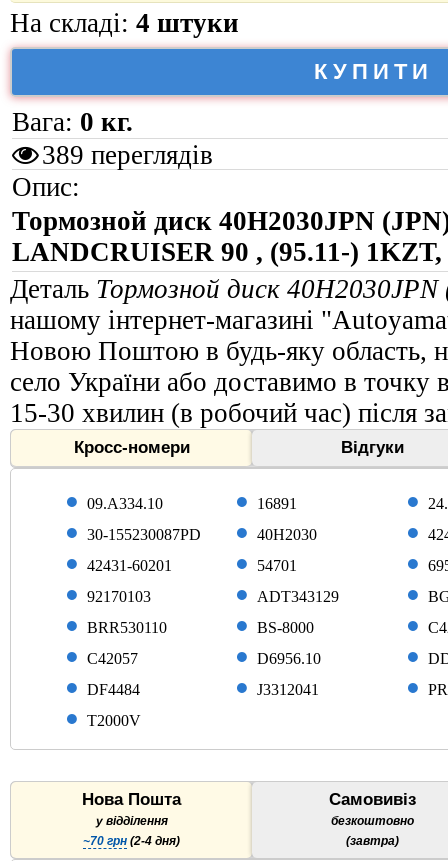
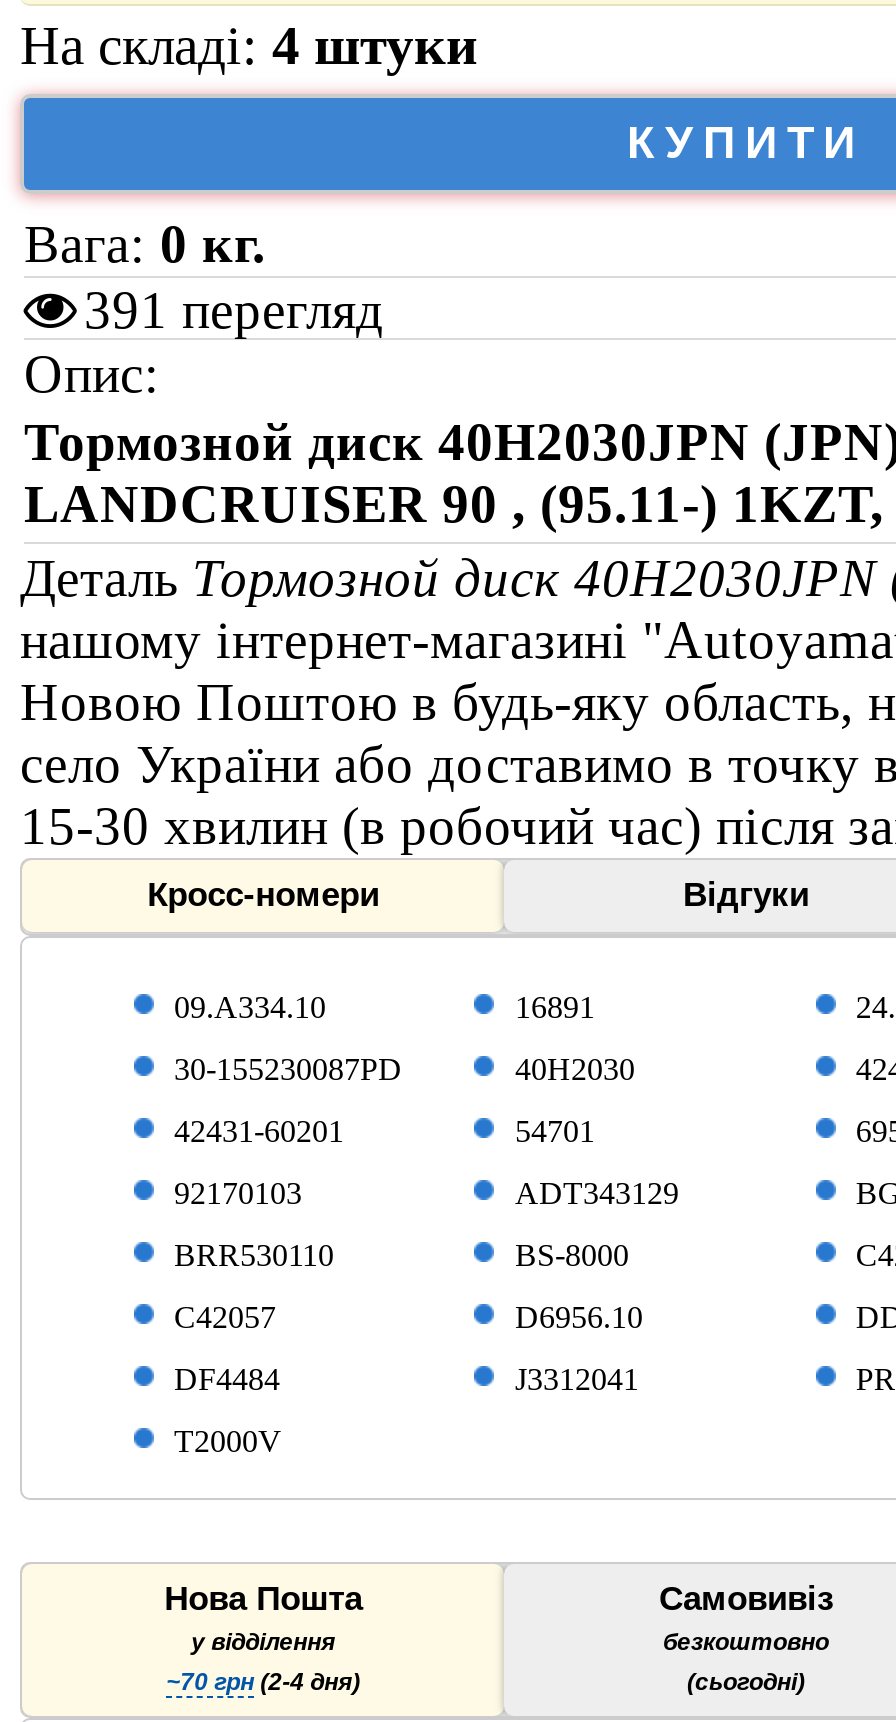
- 389 переглядів
+ 391 перегляд

- (завтра)
+ (сьогодні)
